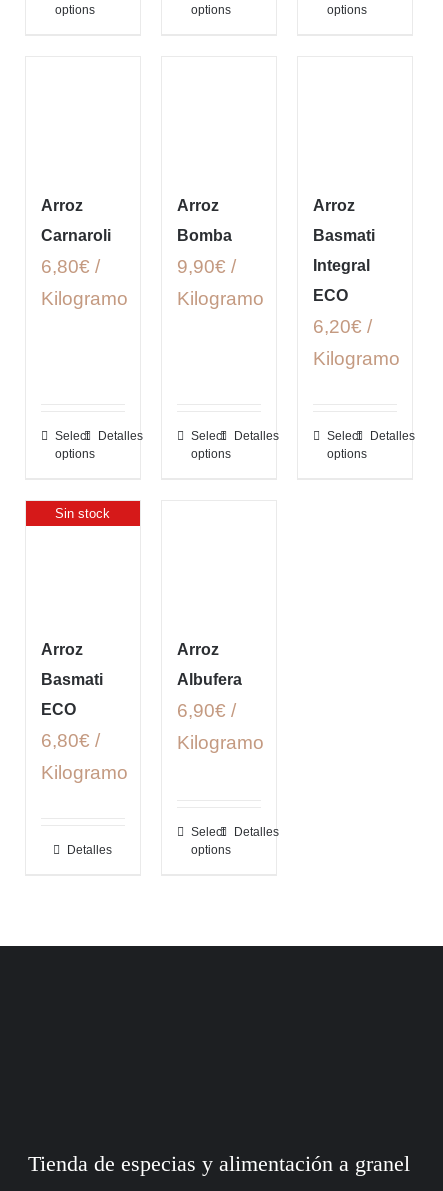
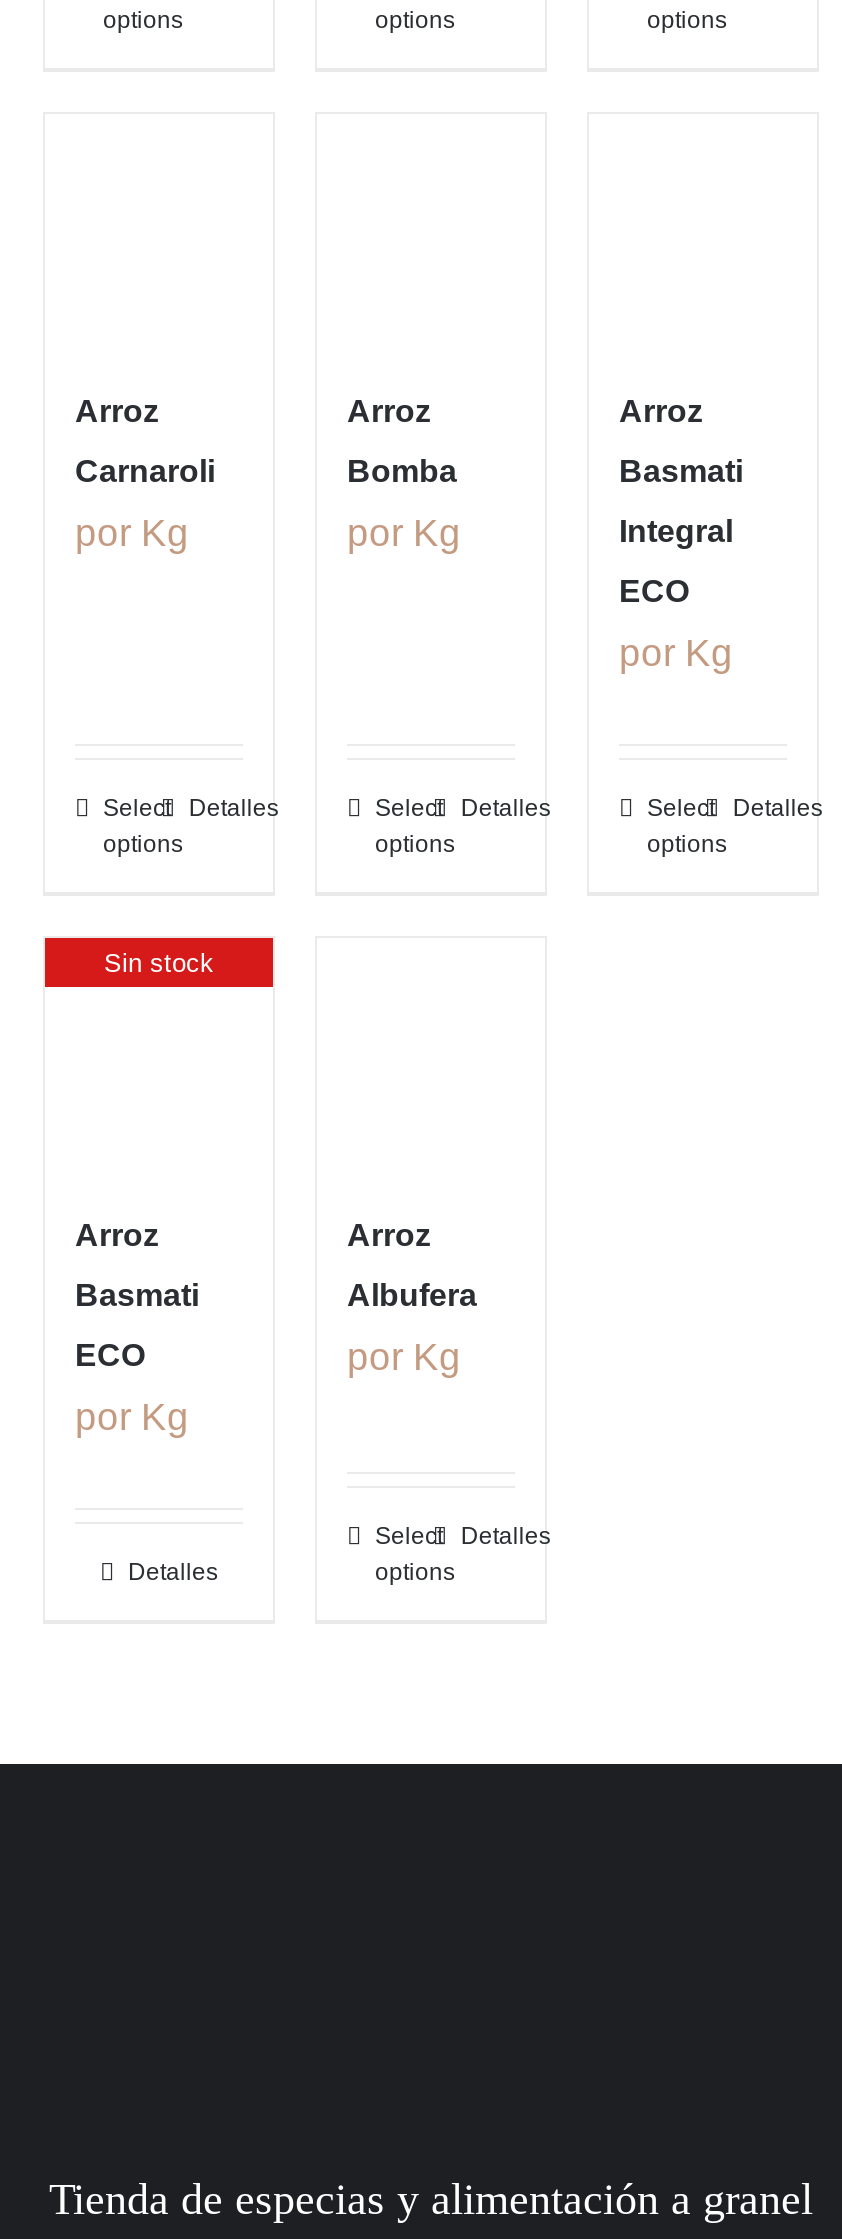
- 6,80€ /
- Kilogramo
+ por Kg

- 9,90€ /
- Kilogramo
+ por Kg

- 6,20€ /
- Kilogramo
+ por Kg

- 6,90€ /
- Kilogramo
+ por Kg

- 6,80€ /
- Kilogramo
+ por Kg
